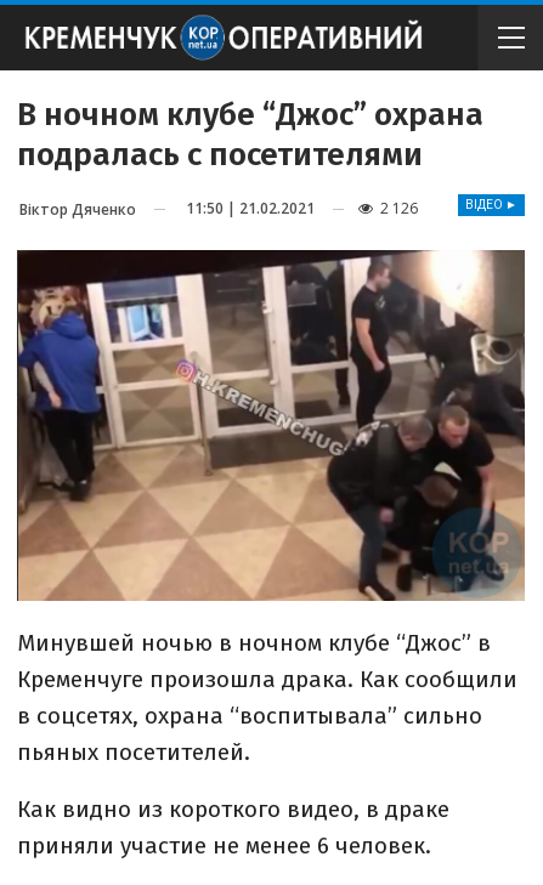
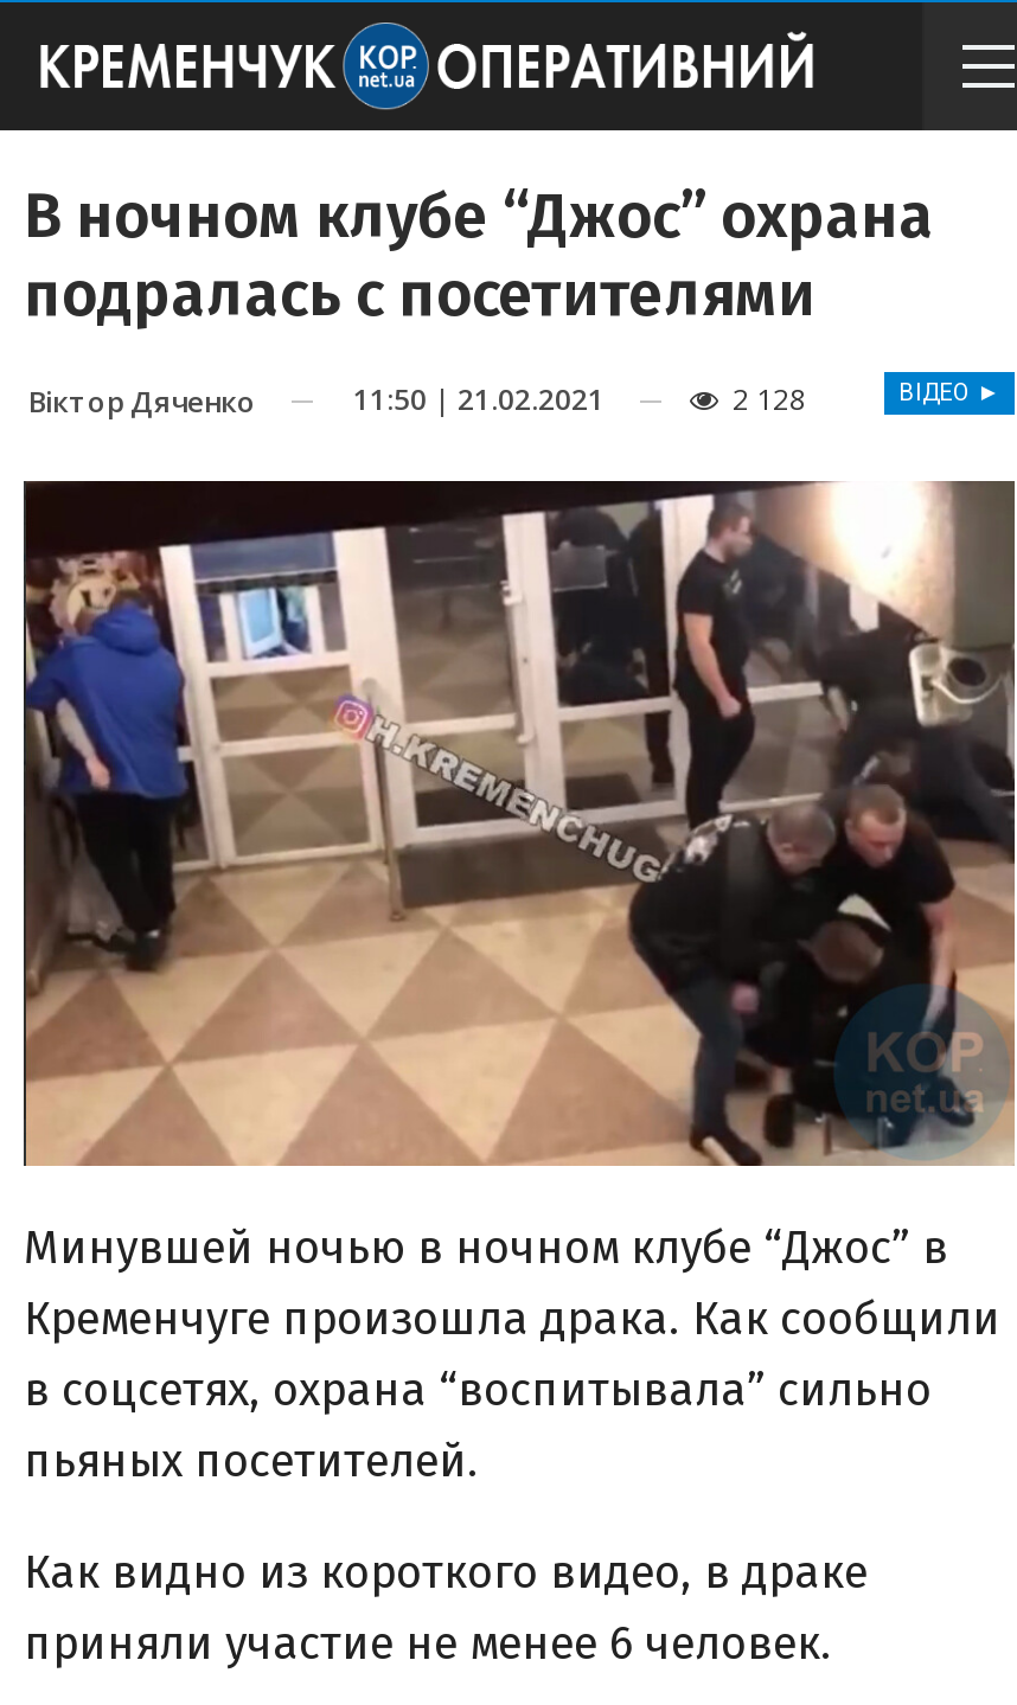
- 2 126
+ 2 128
